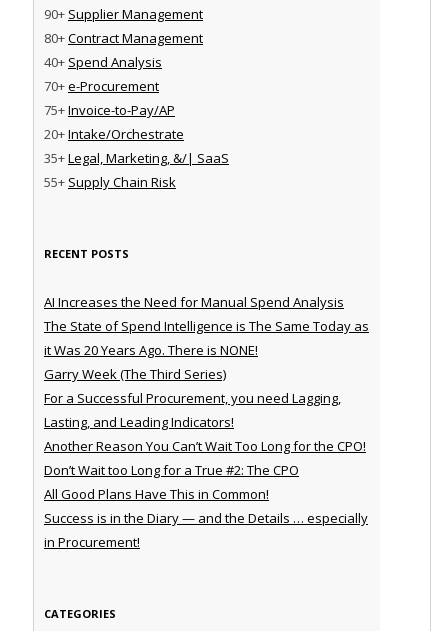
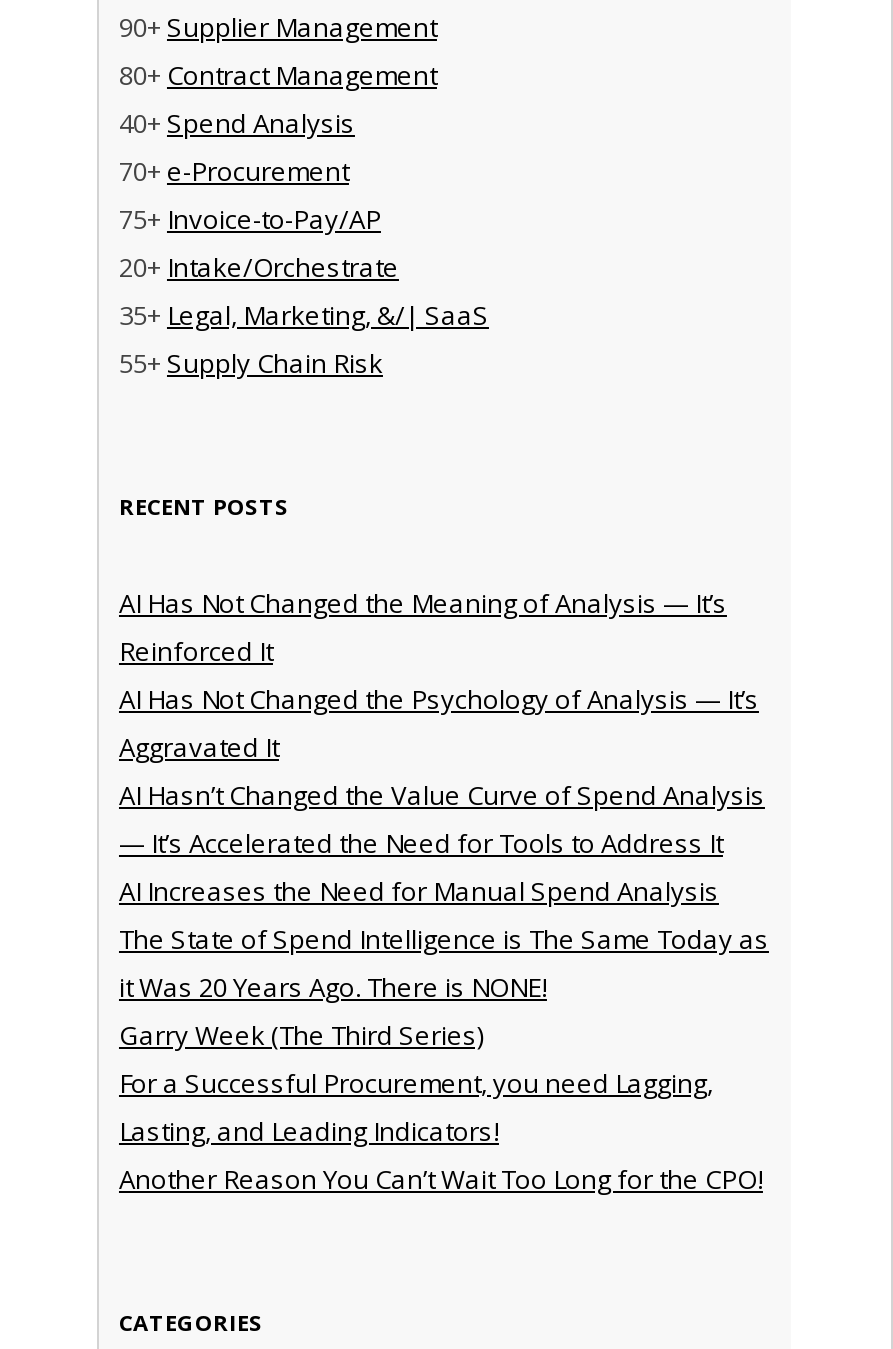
+ AI Has Not Changed the Meaning of Analysis — It’s
+ Reinforced It
+ AI Has Not Changed the Psychology of Analysis — It’s
+ Aggravated It
+ AI Hasn’t Changed the Value Curve of Spend Analysis
+ — It’s Accelerated the Need for Tools to Address It

moved down: AI Increases the Need for Manual Spend Analysis | The State of Spend Intelligence is The Same Today as | it Was 20 Years Ago. There is NONE! | Garry Week (The Third Series) | For a Successful Procurement, you need Lagging, | Lasting, and Leading Indicators! | Another Reason You Can’t Wait Too Long for the CPO!

- Don’t Wait too Long for a True #2: The CPO
- All Good Plans Have This in Common!
- Success is in the Diary — and the Details … especially
- in Procurement!
